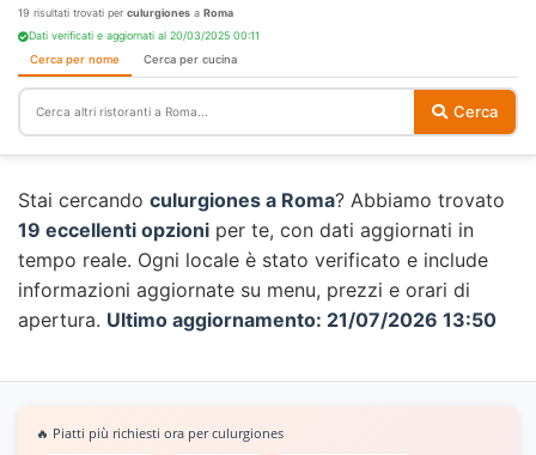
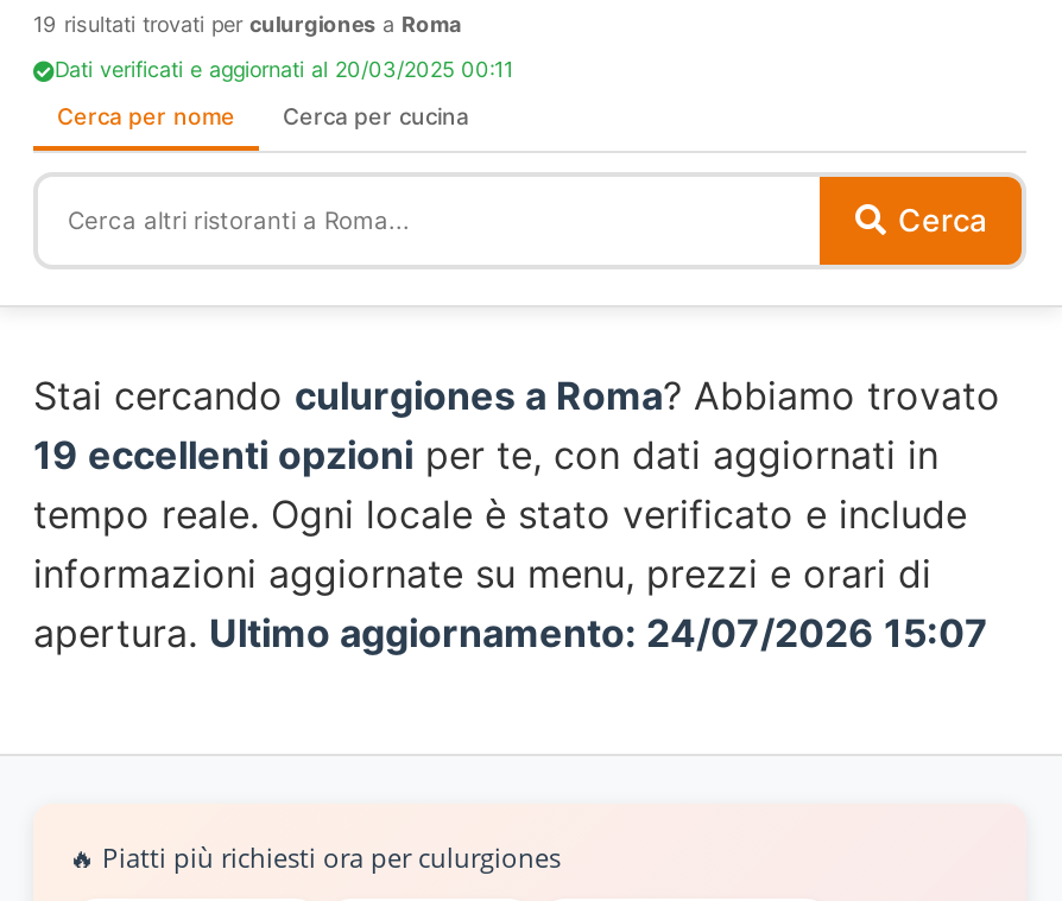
- apertura. Ultimo aggiornamento: 21/07/2026 13:50
+ apertura. Ultimo aggiornamento: 24/07/2026 15:07
